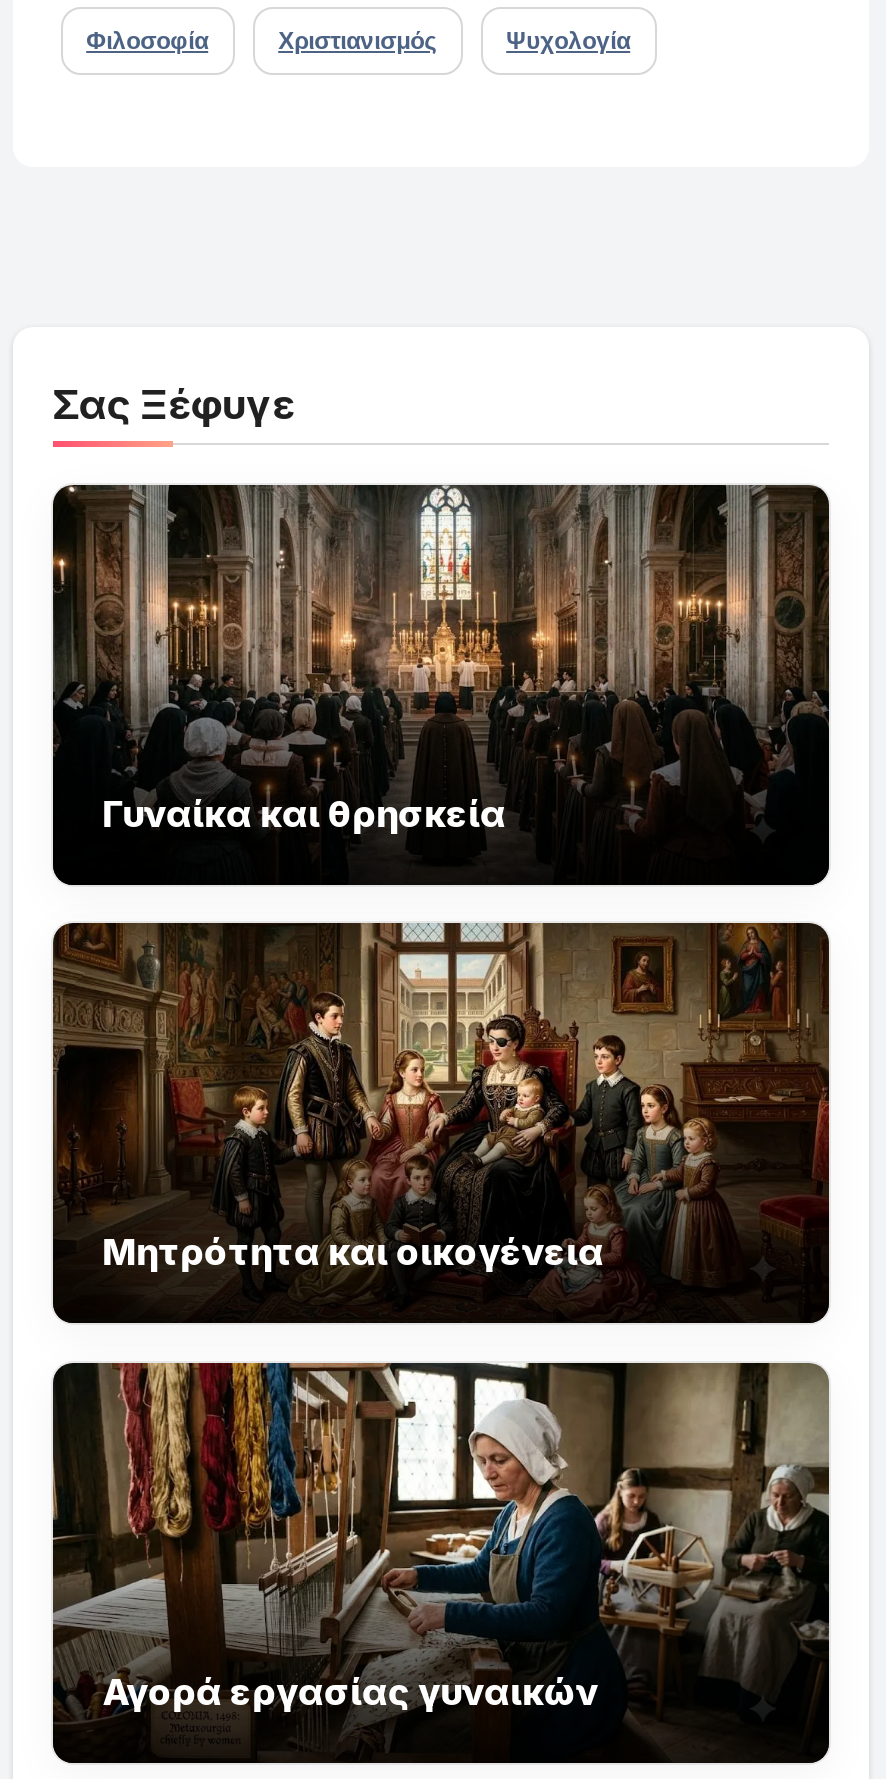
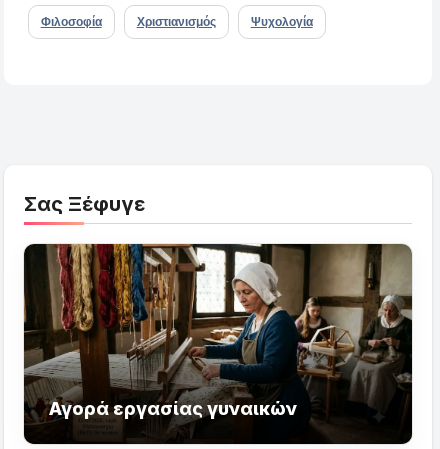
- [image]
- Γυναίκα και θρησκεία

- [image]
- Μητρότητα και οικογένεια
